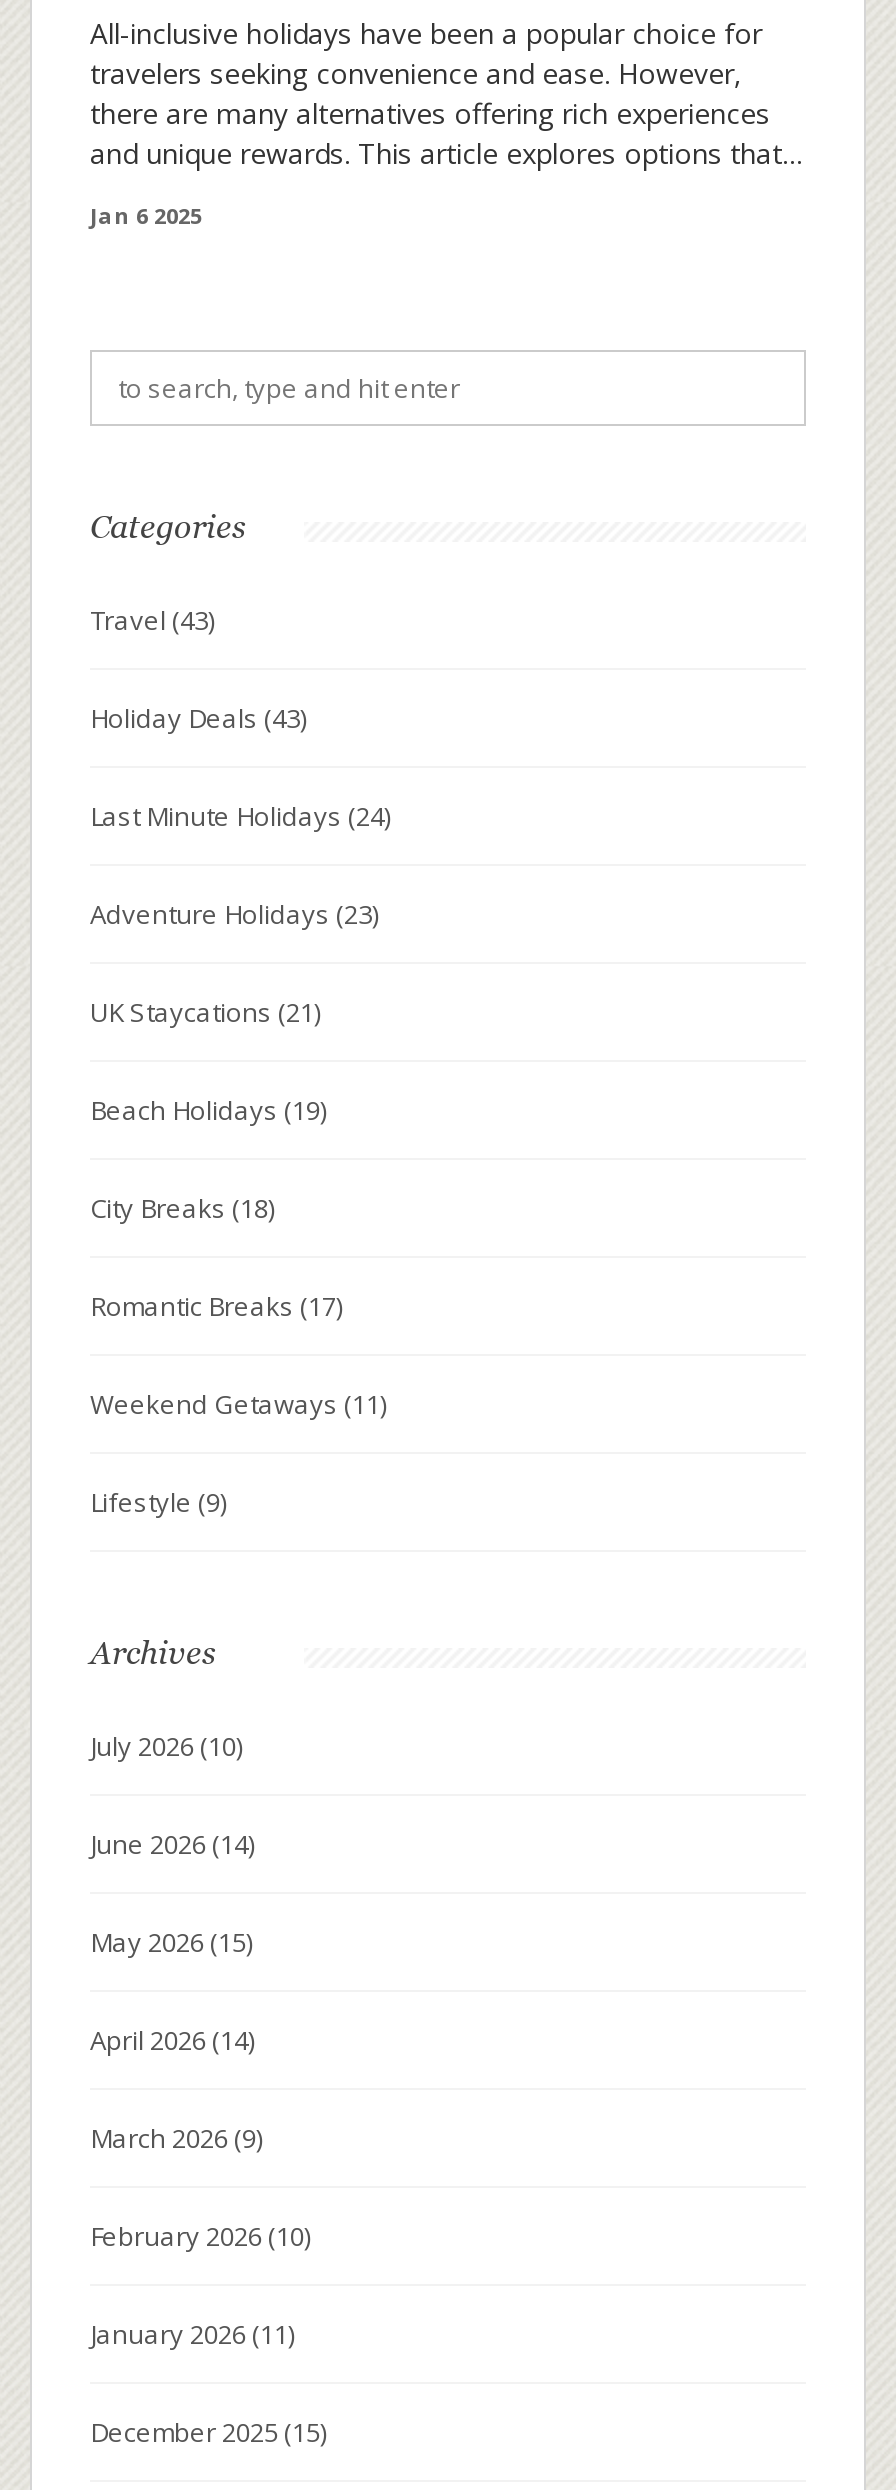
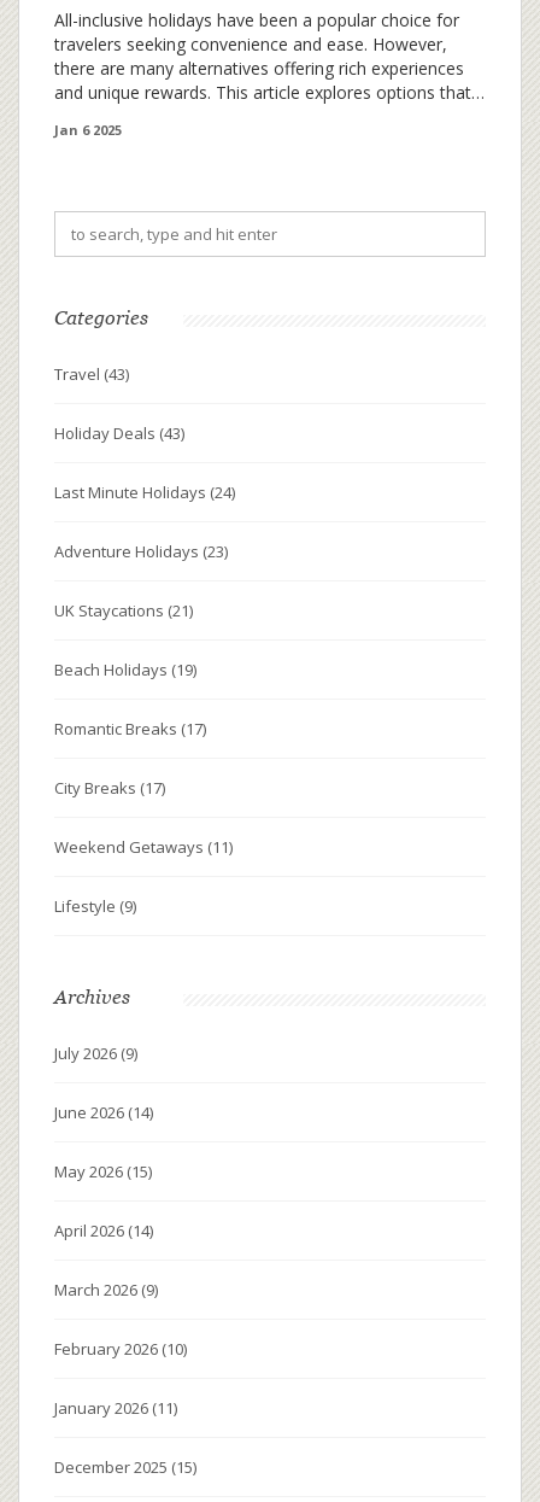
- City Breaks (18)

moved up: Romantic Breaks (17)

+ City Breaks (17)

- July 2026 (10)
+ July 2026 (9)
